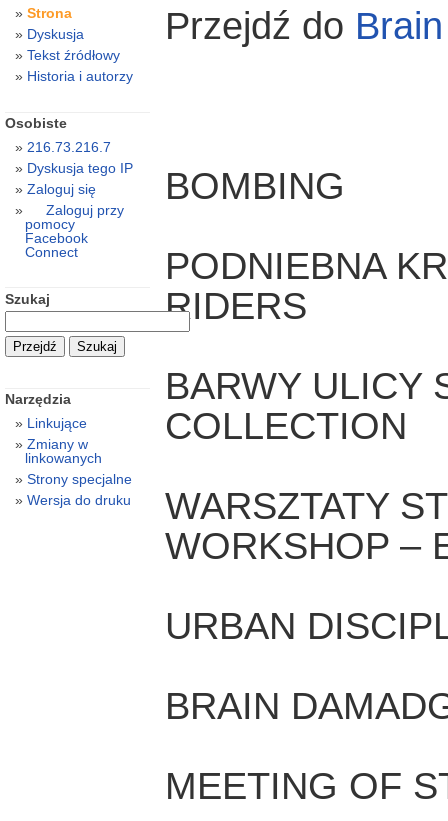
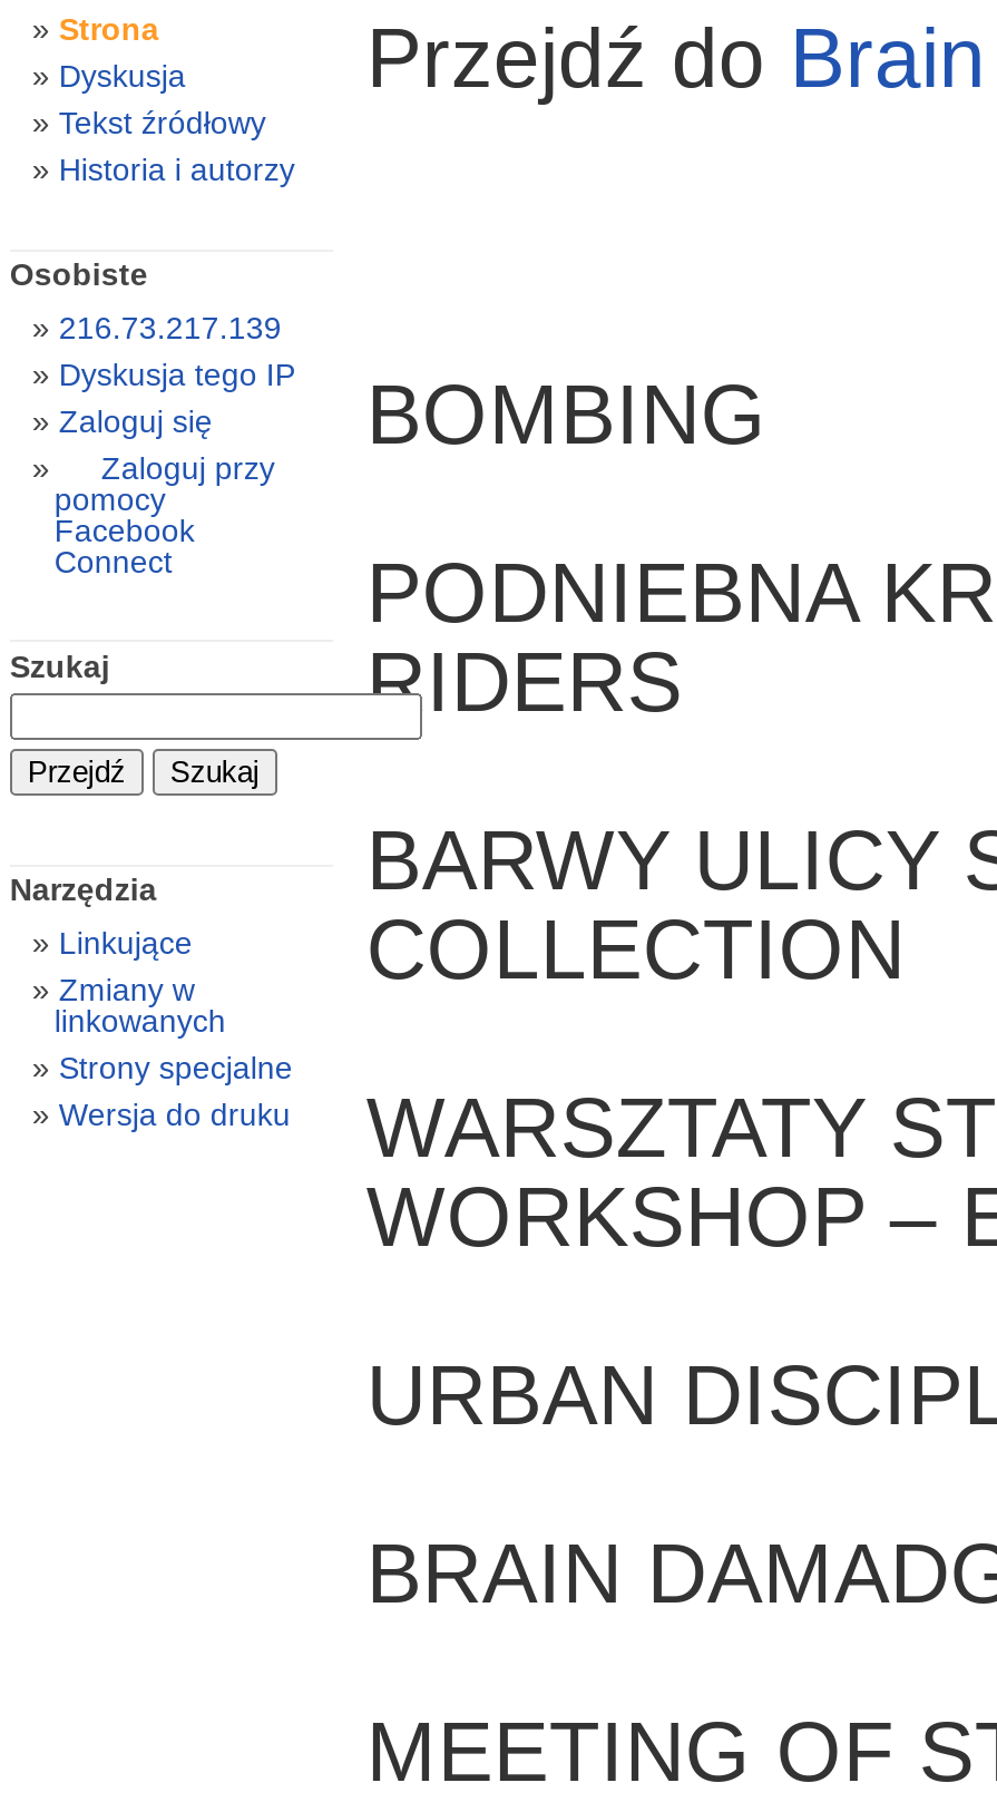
- 216.73.216.7
+ 216.73.217.139
